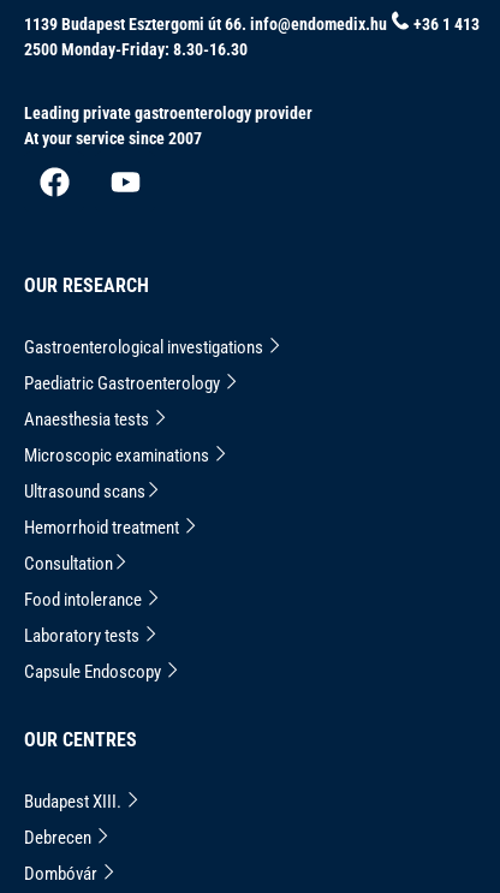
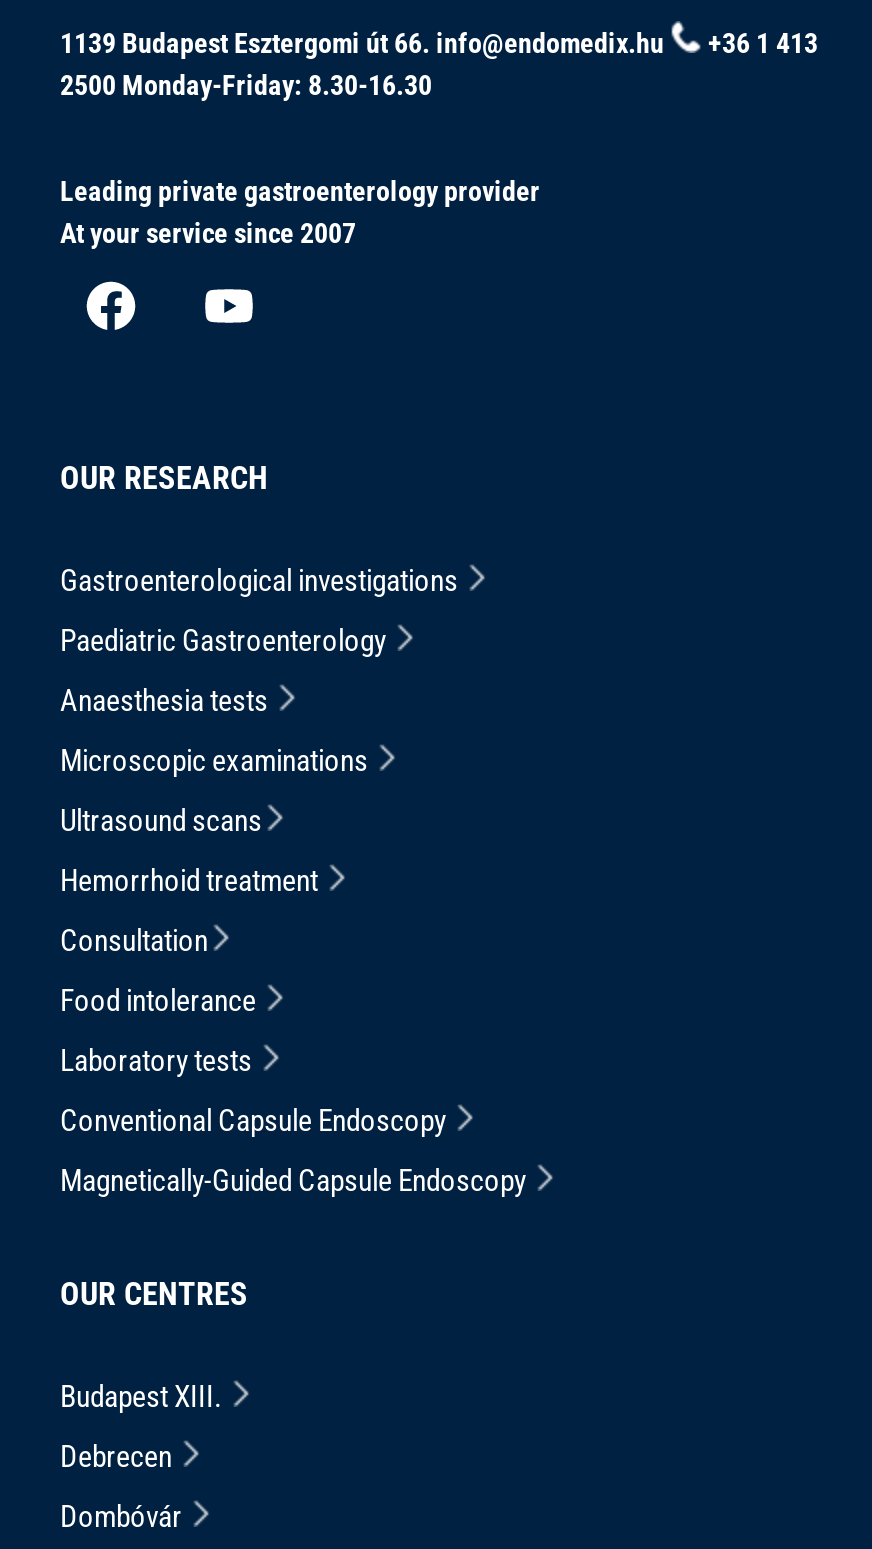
- Capsule Endoscopy
+ Conventional Capsule Endoscopy
+ Magnetically-Guided Capsule Endoscopy
